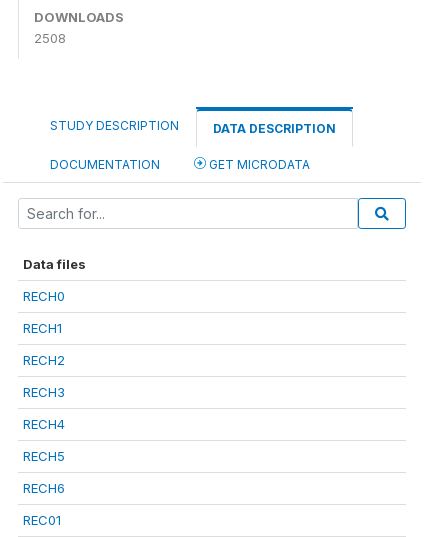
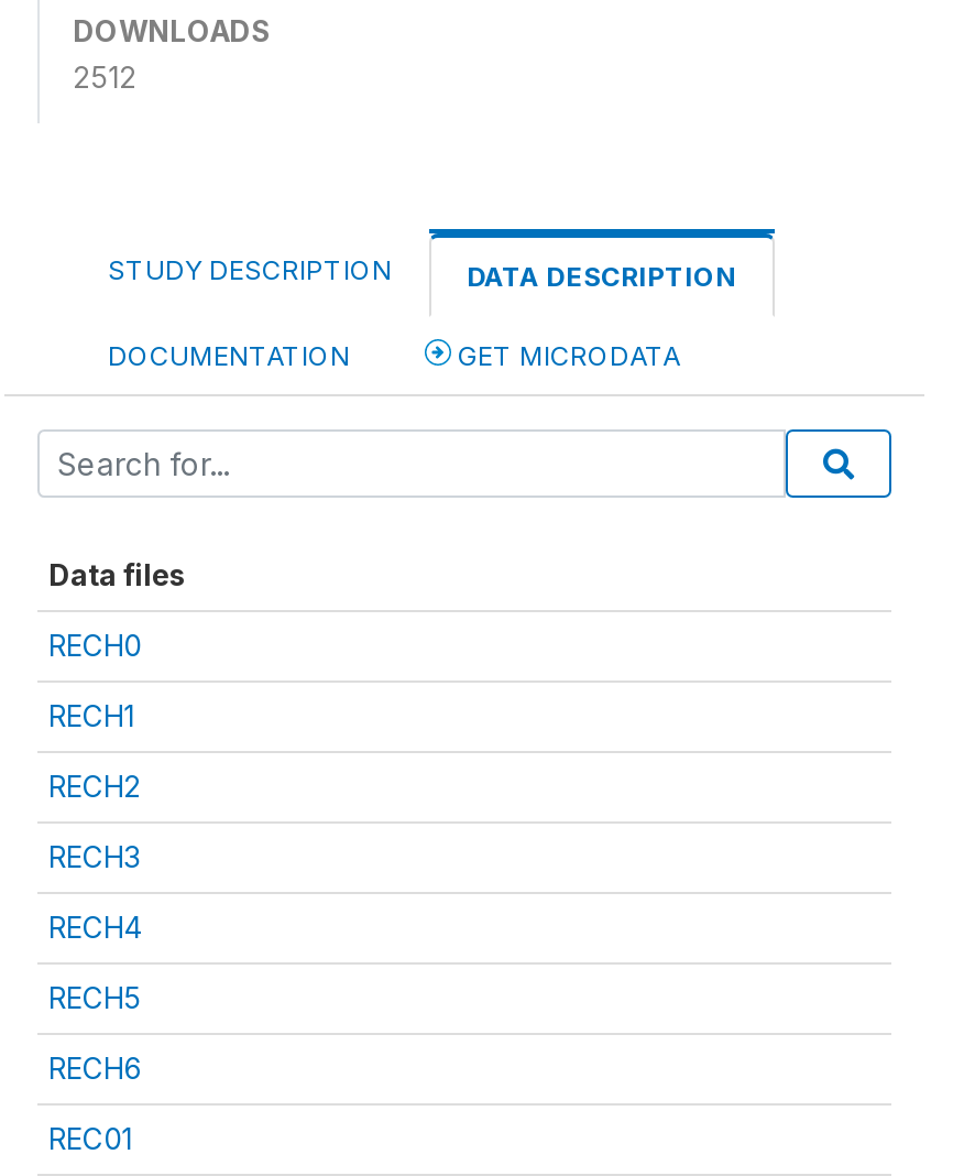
- 2508
+ 2512
